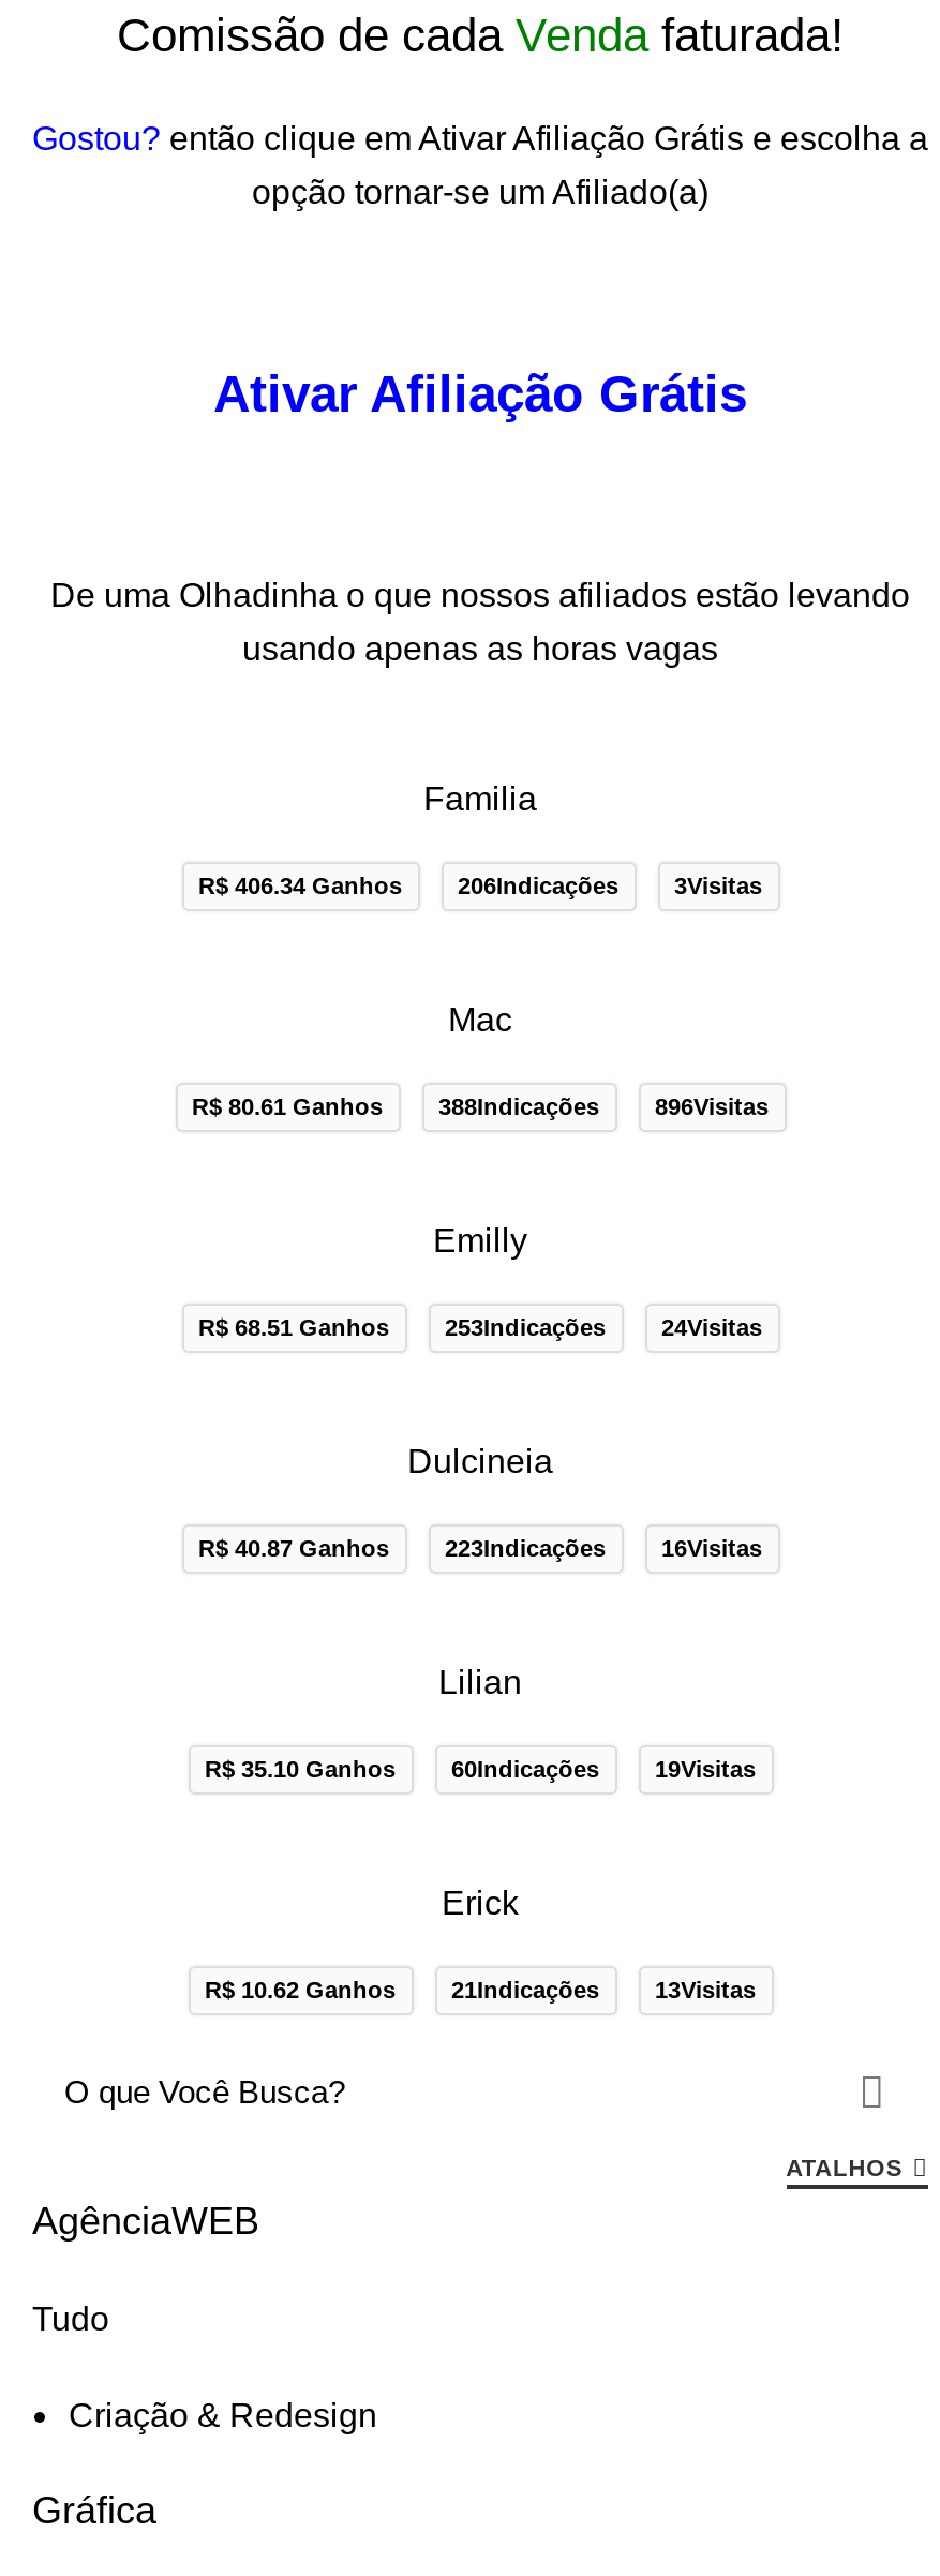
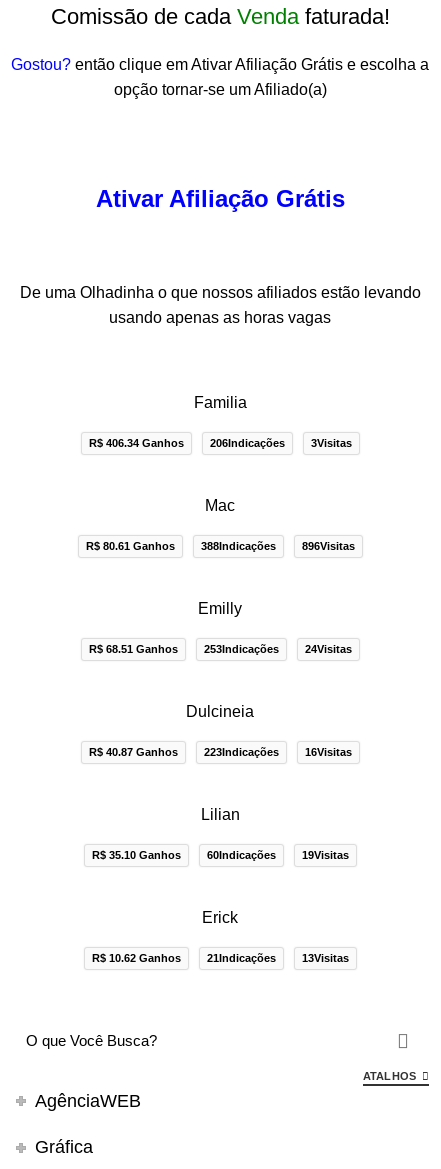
moved down: Familia | R$ 406.34 Ganhos | 206Indicações | ... | 21Indicações | 13Visitas

moved down: ATALHOS | AgênciaWEB

- Tudo
- Criação & Redesign
